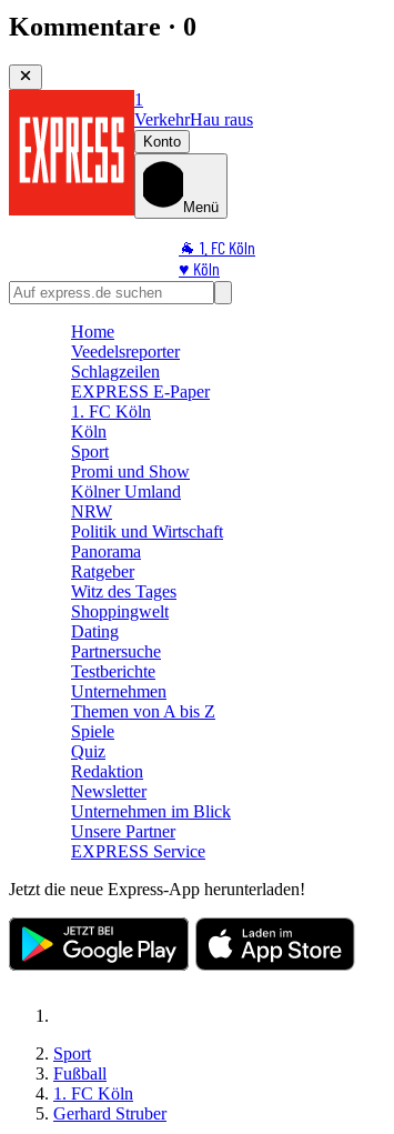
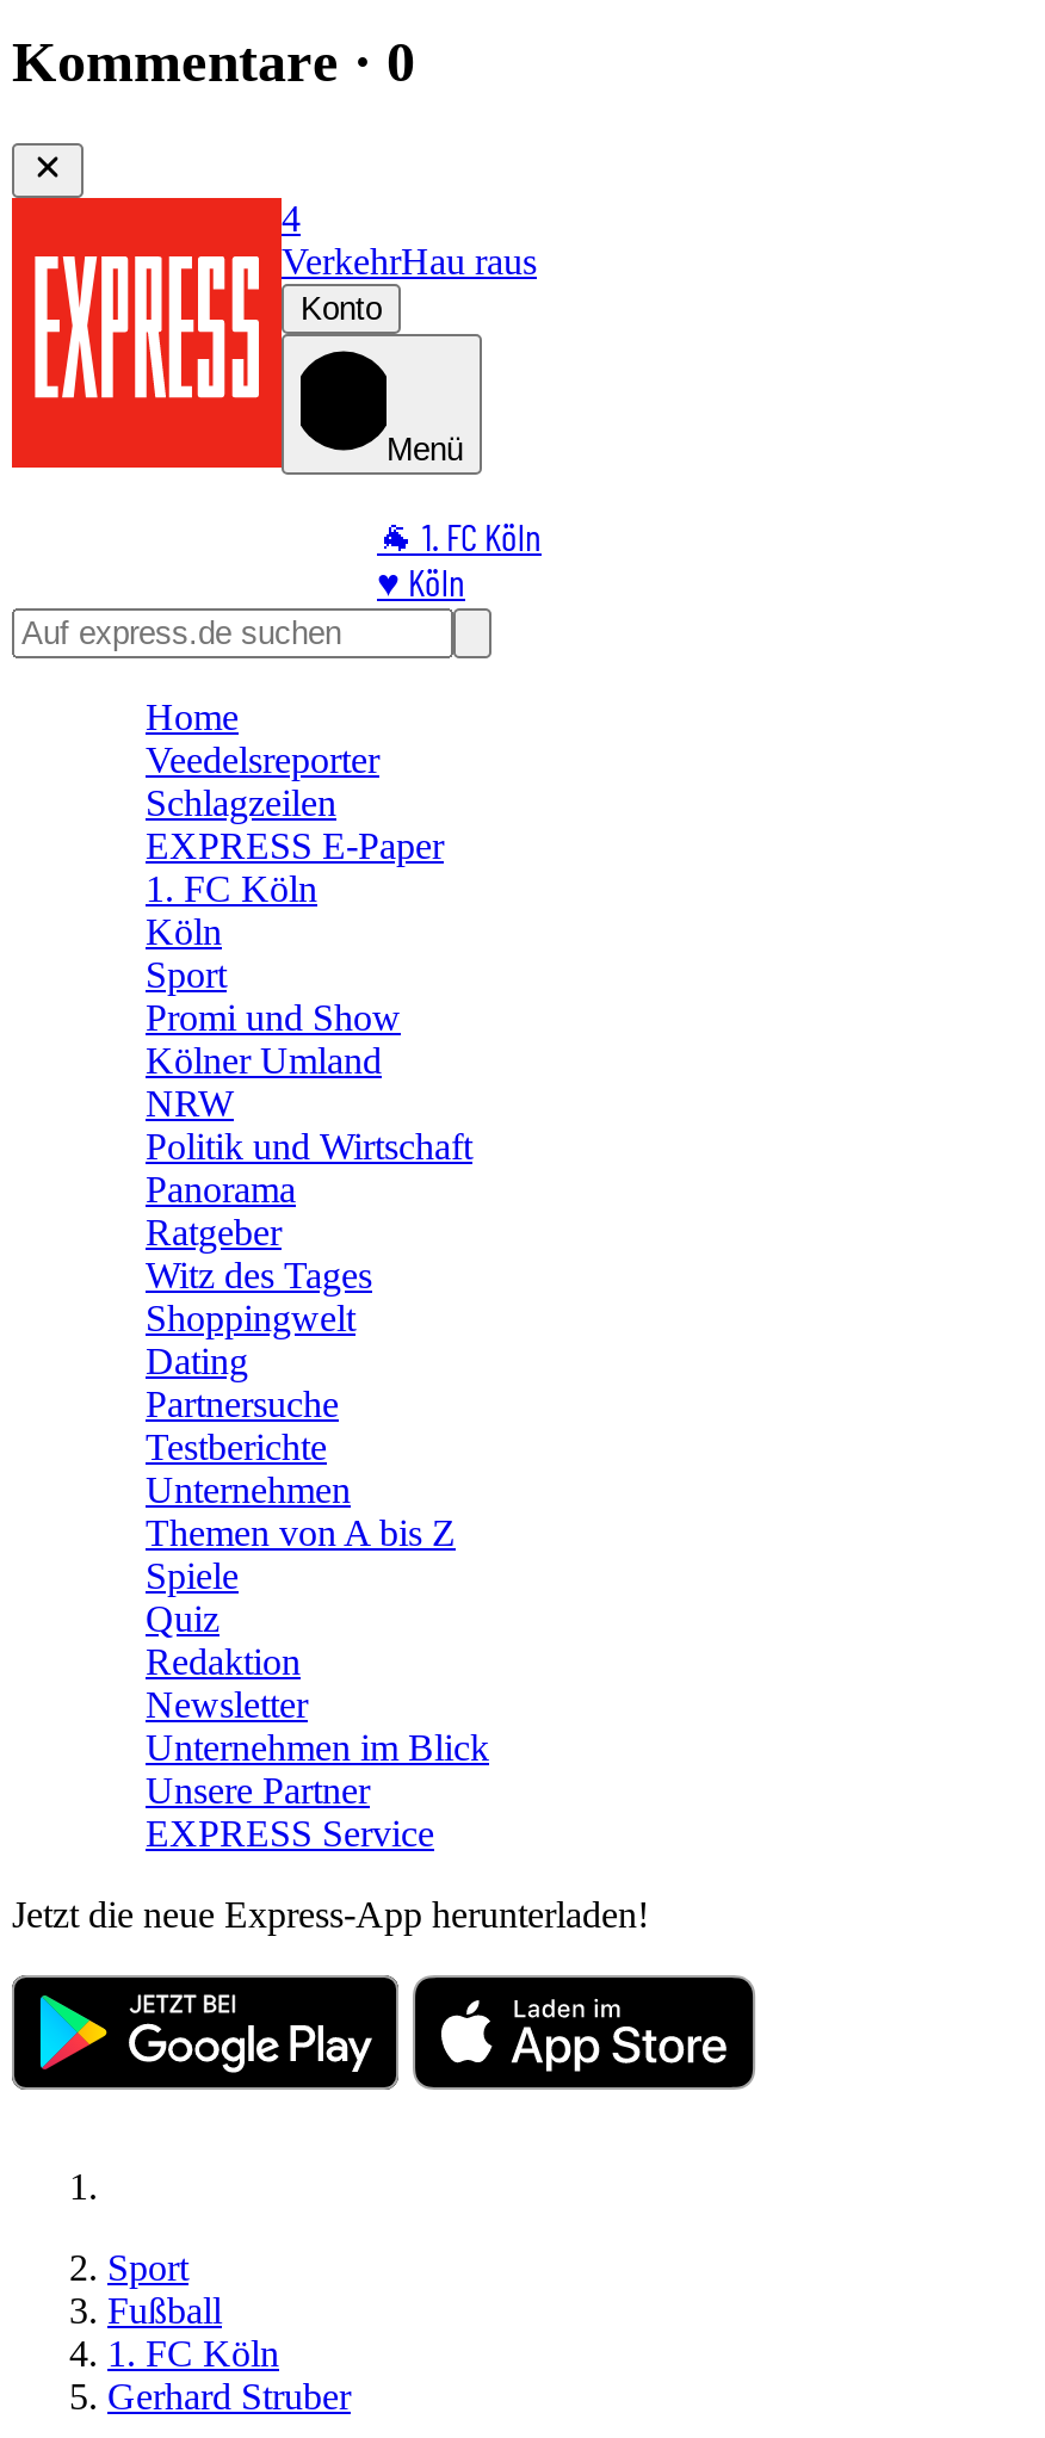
- 1
+ 4
